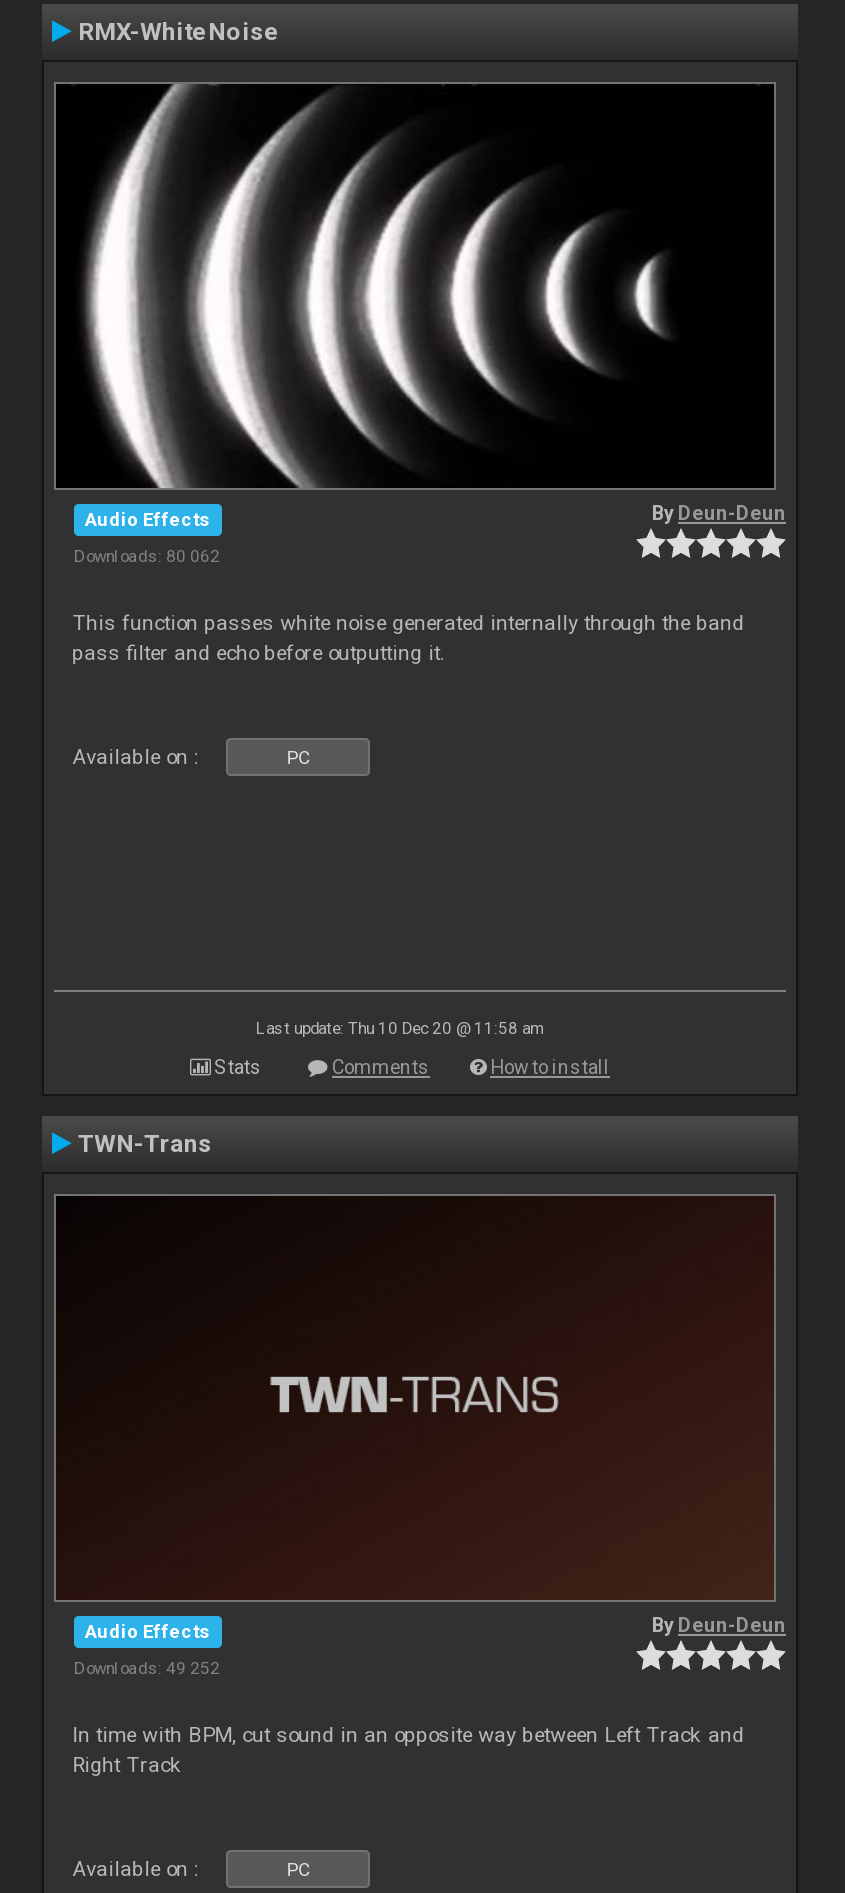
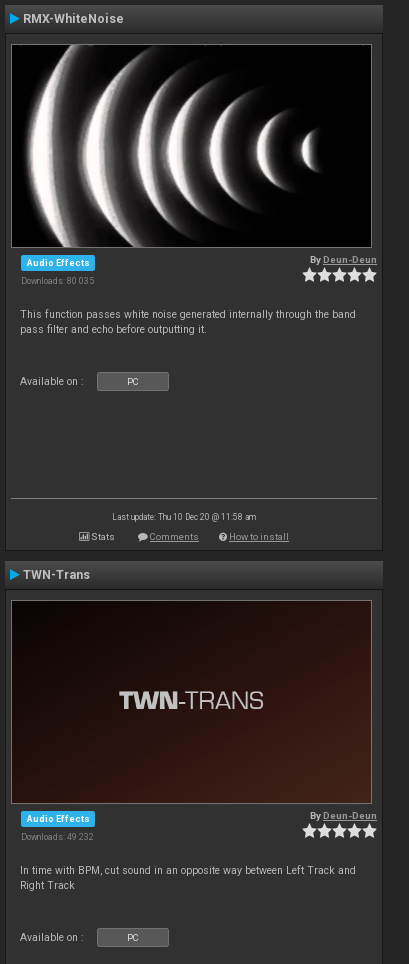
- Downloads: 80 062
+ Downloads: 80 035

- Downloads: 49 252
+ Downloads: 49 232
